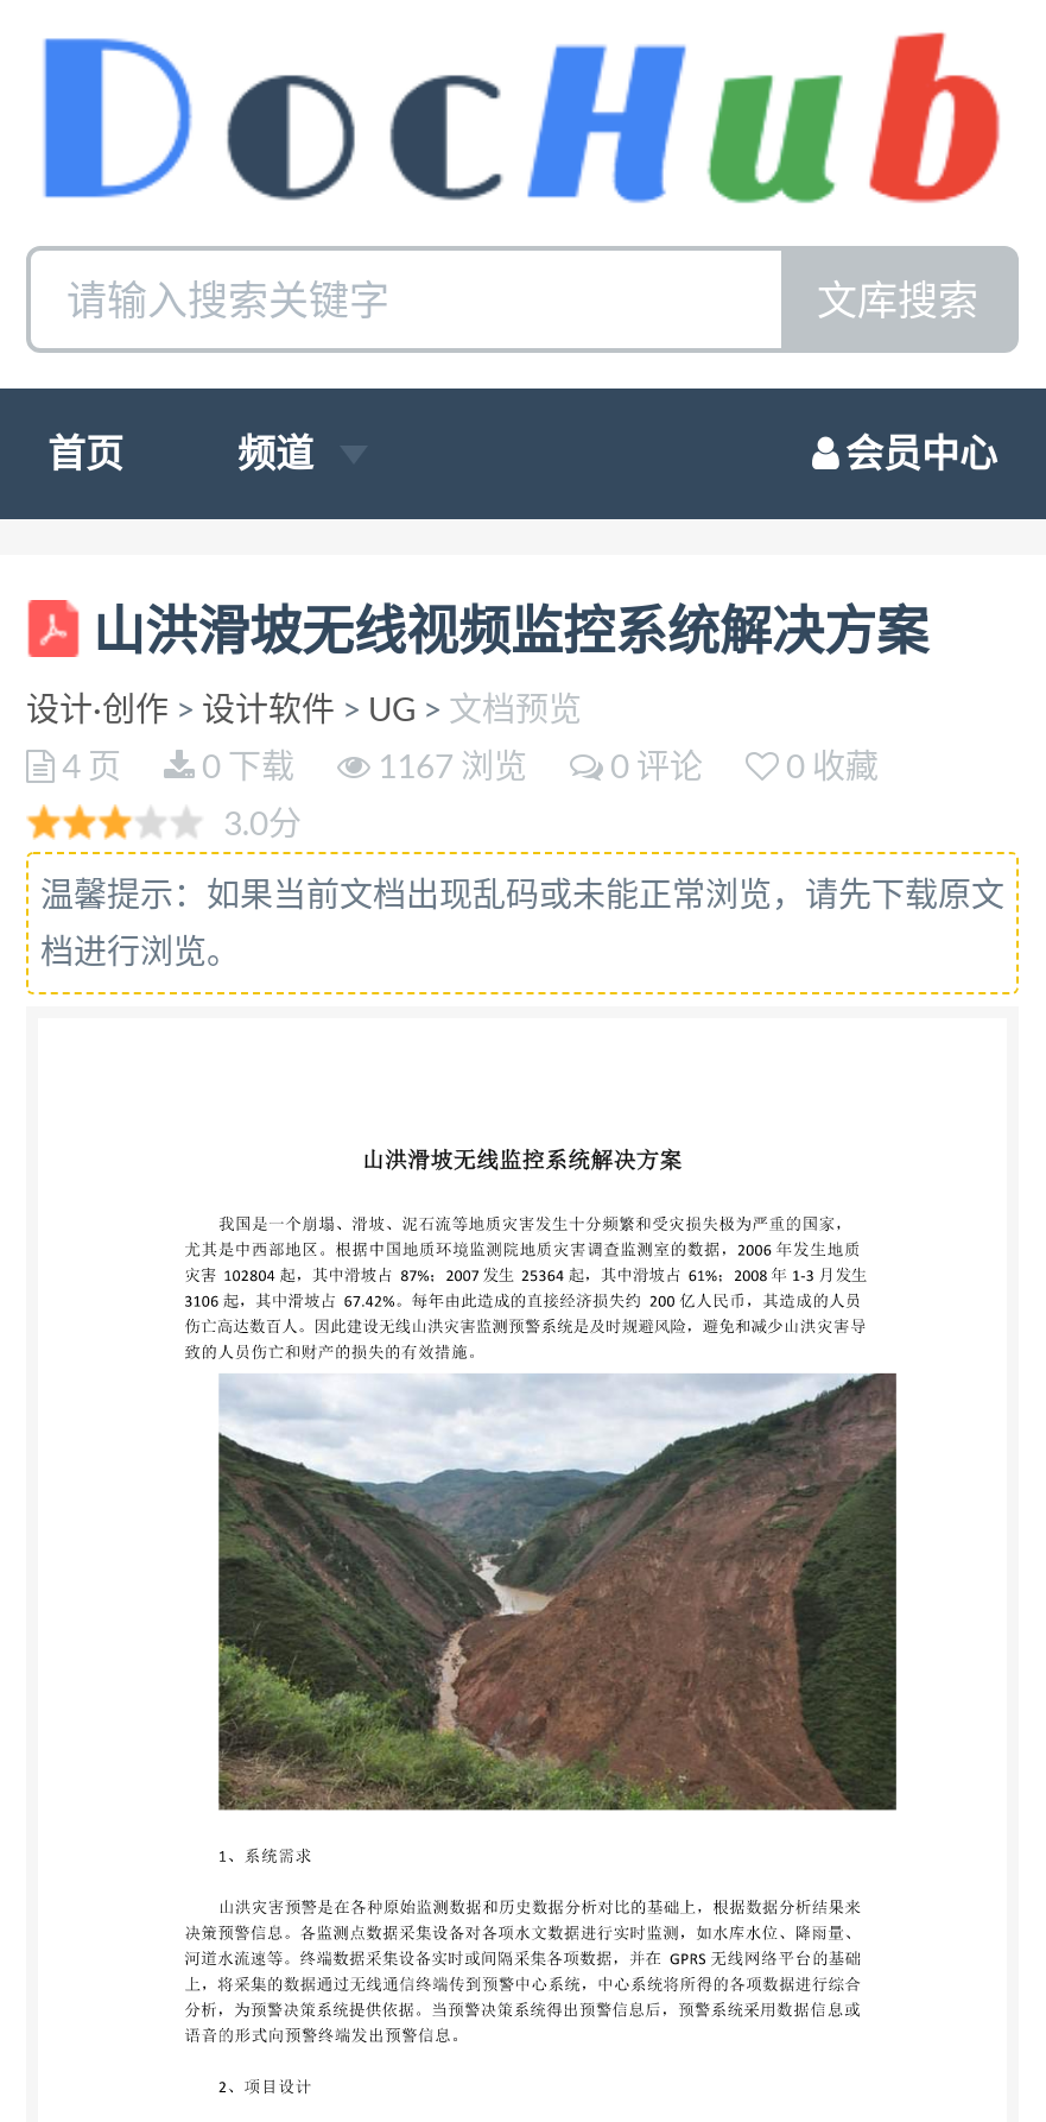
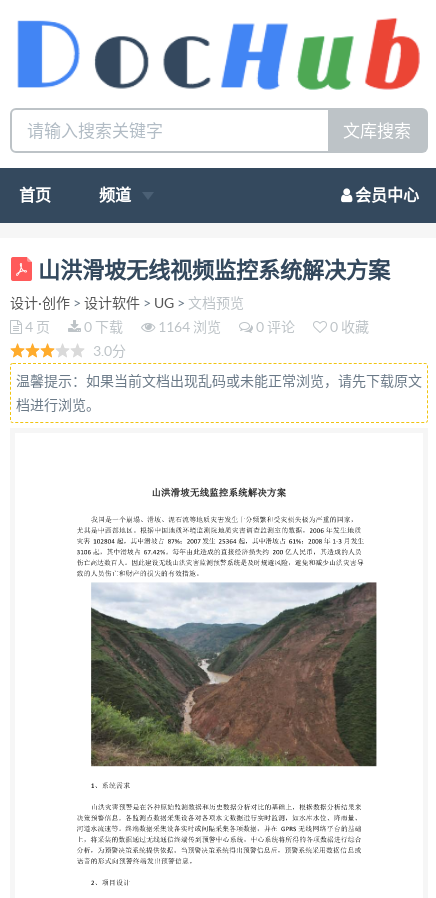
- 4 页 0 下载 1167 浏览 0 评论 0 收藏
+ 4 页 0 下载 1164 浏览 0 评论 0 收藏
